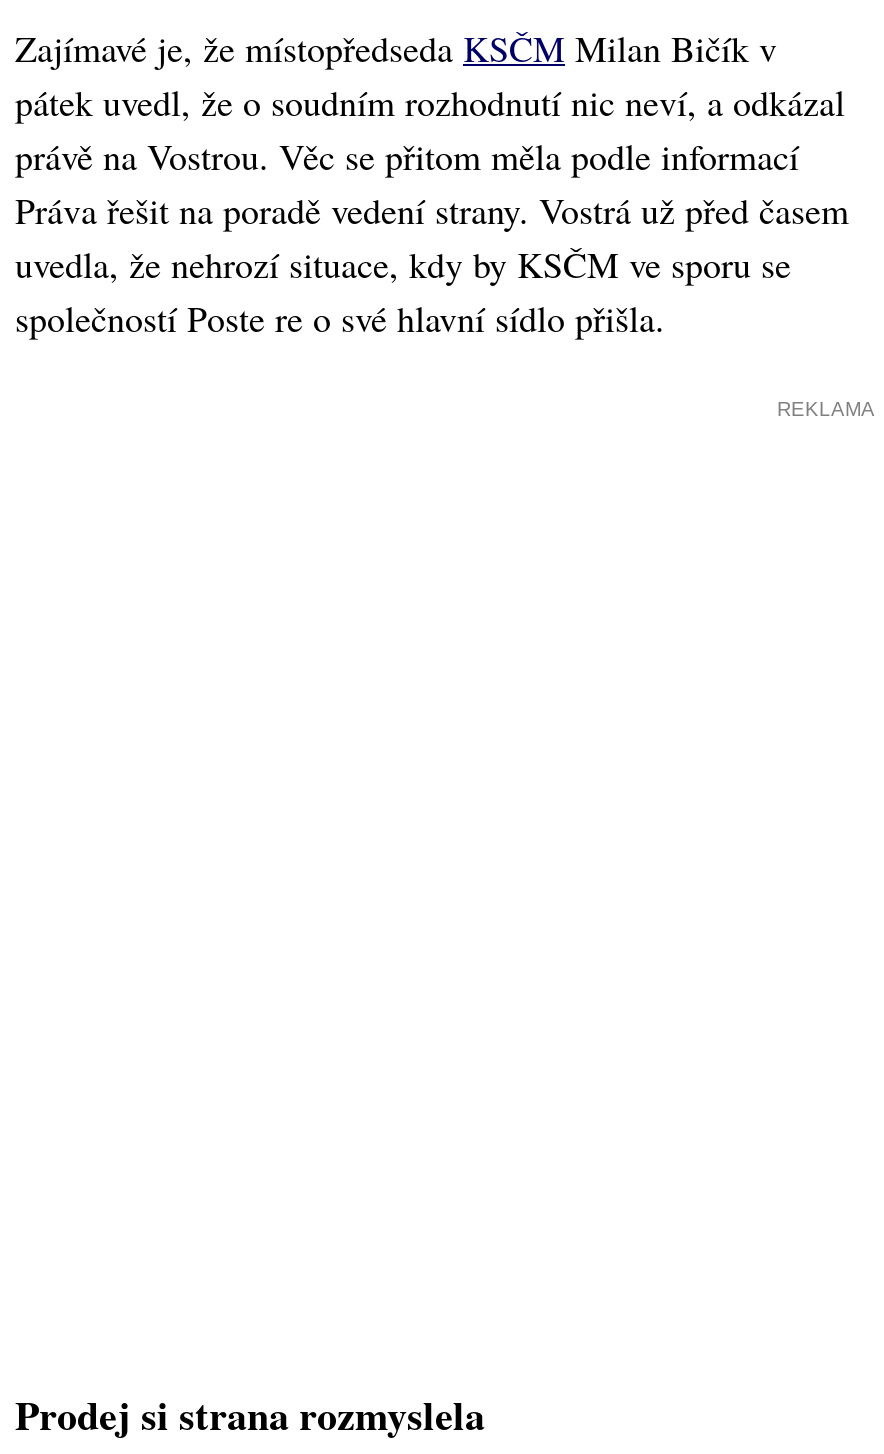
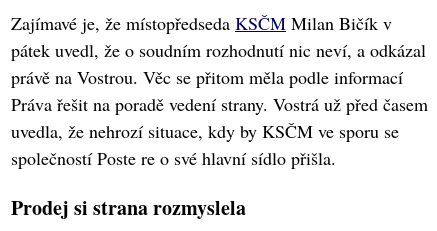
- REKLAMA
